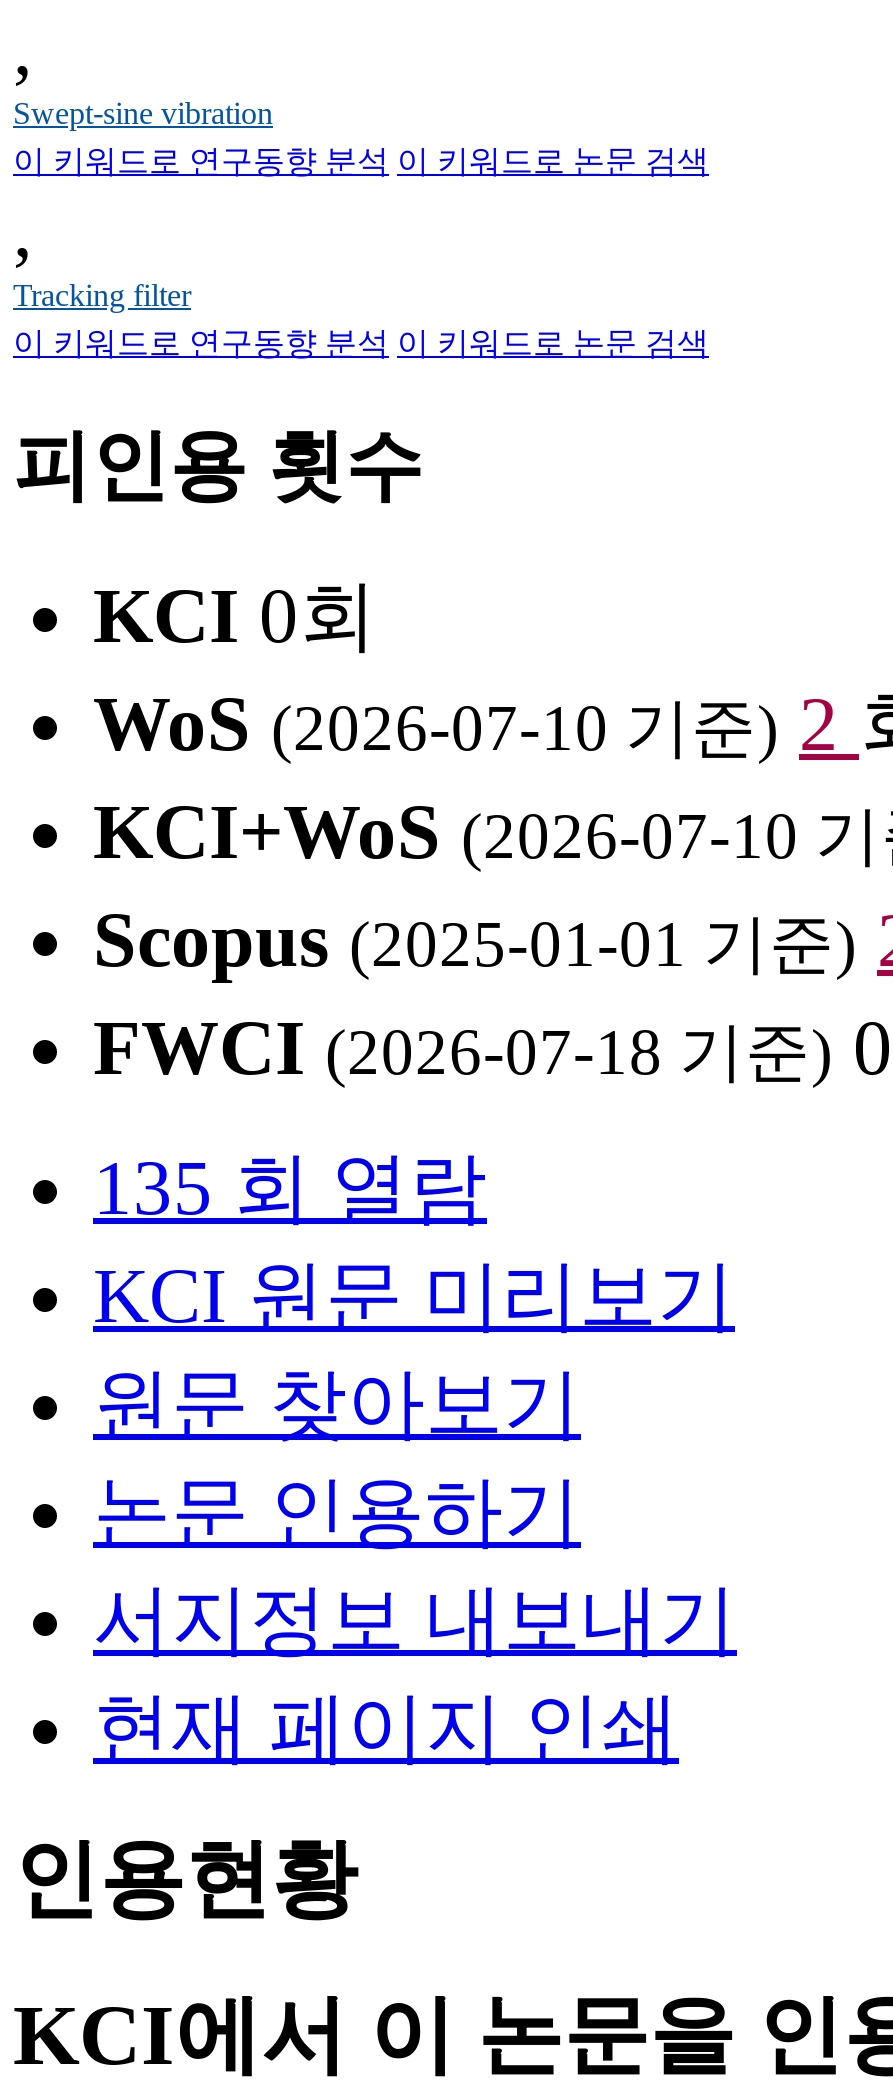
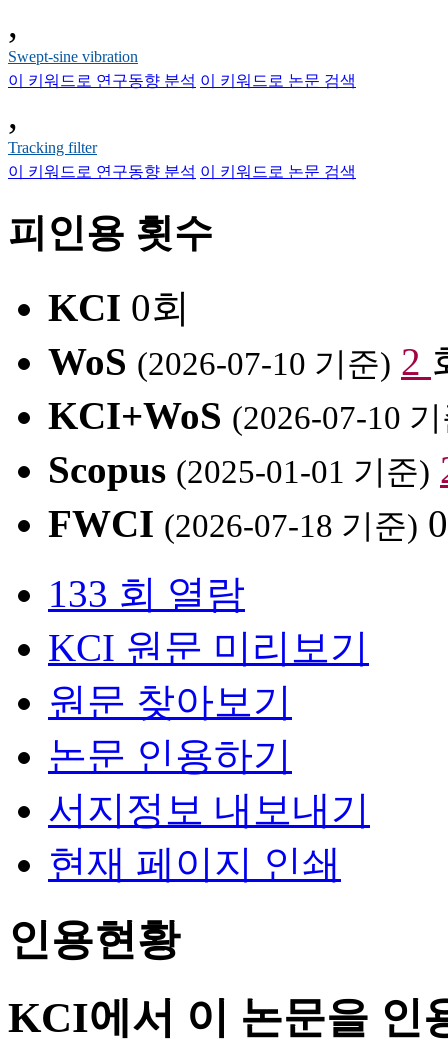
- 135 회 열람
+ 133 회 열람
